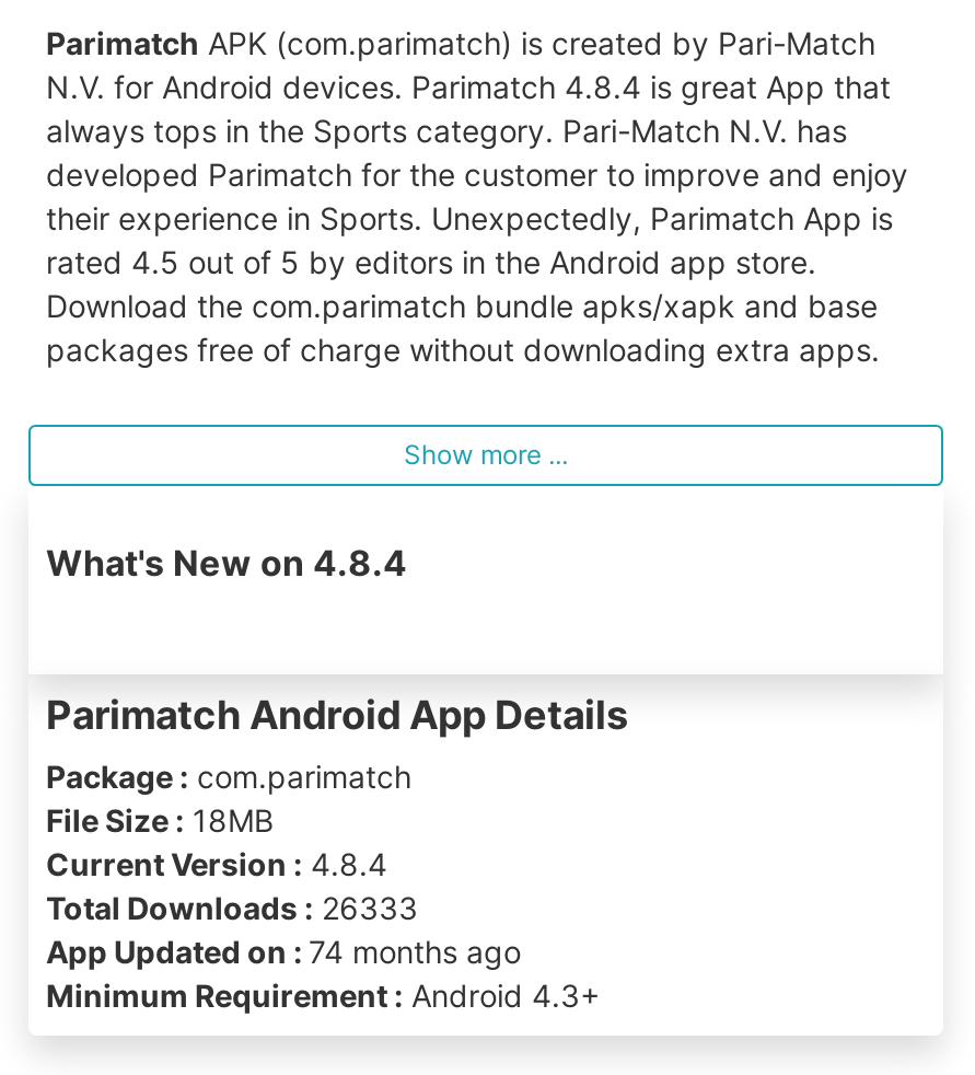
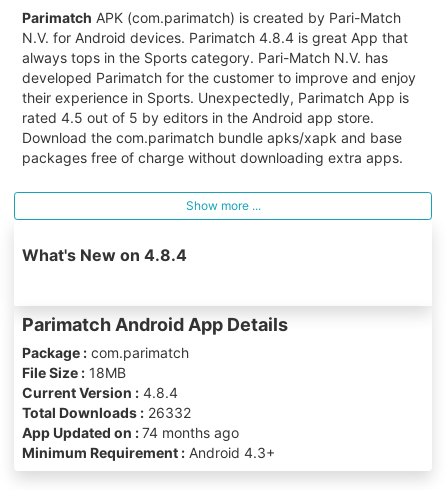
- Total Downloads : 26333
+ Total Downloads : 26332
